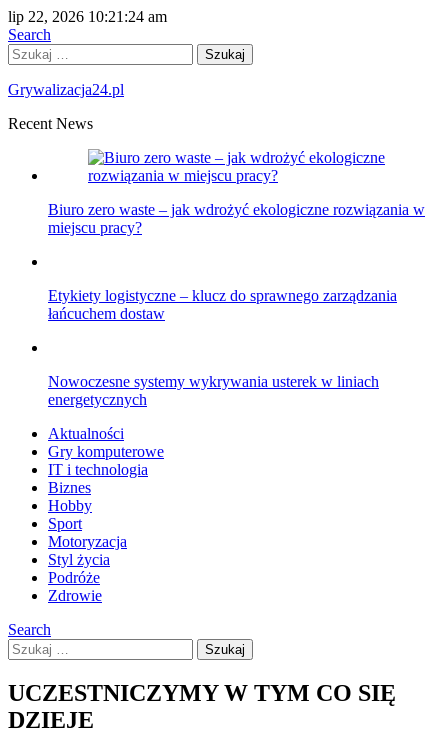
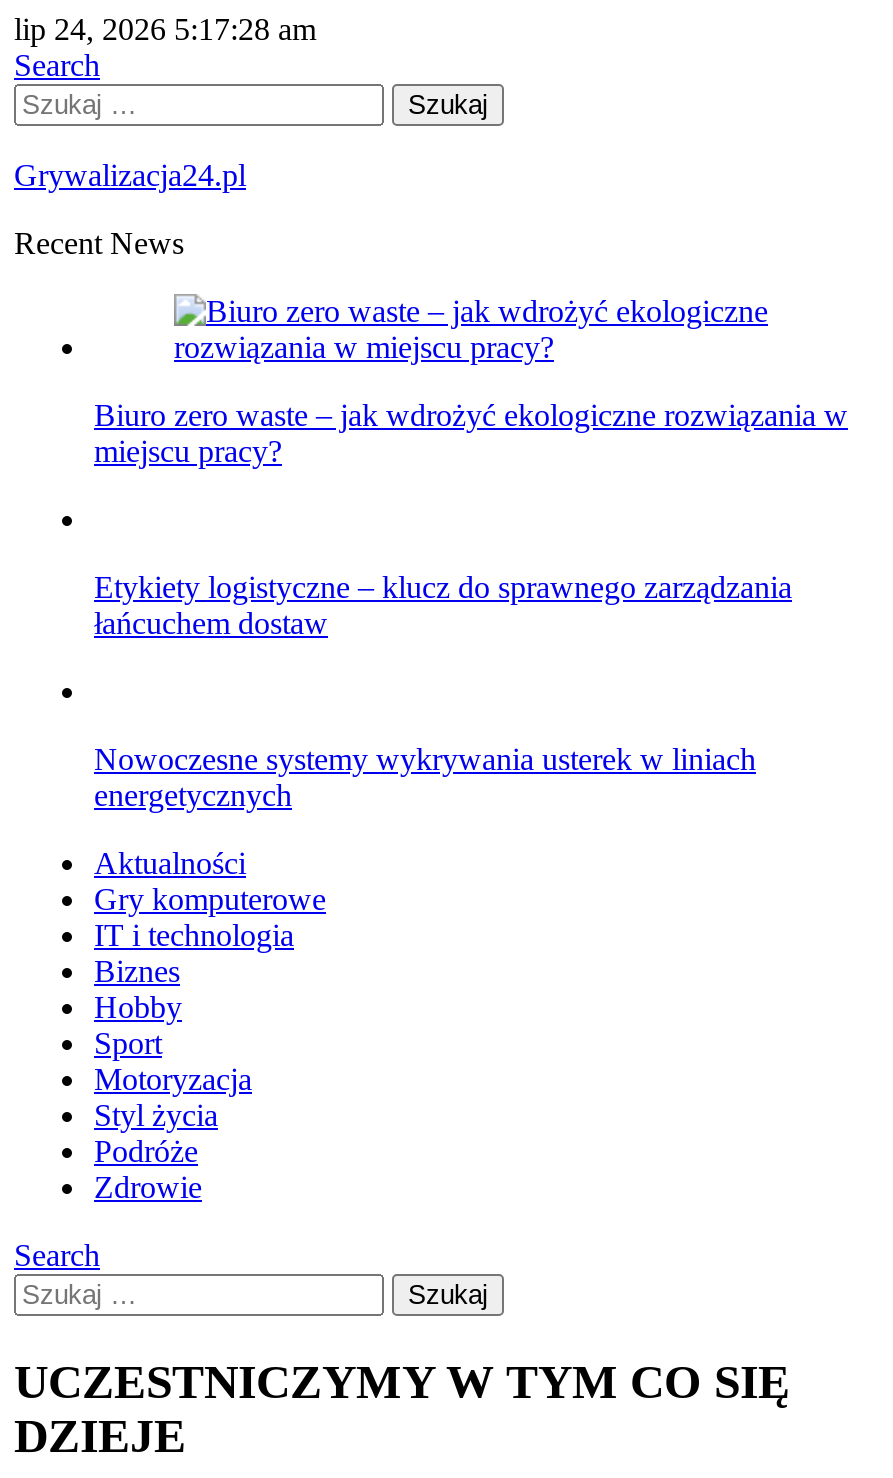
- lip 22, 2026 10:21:24 am
+ lip 24, 2026 5:17:28 am
